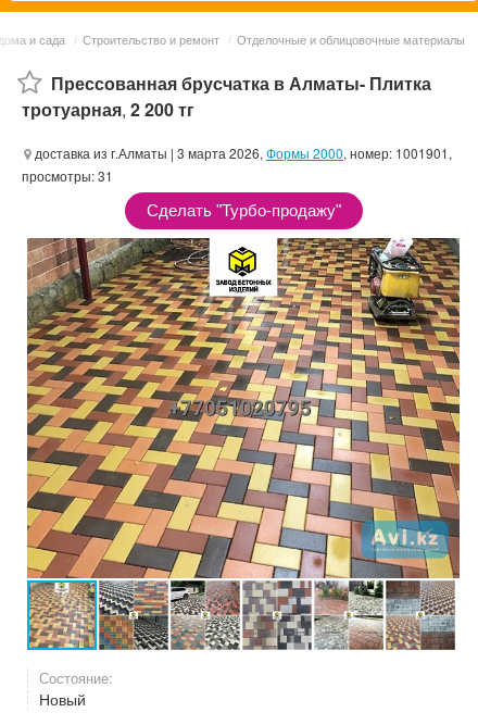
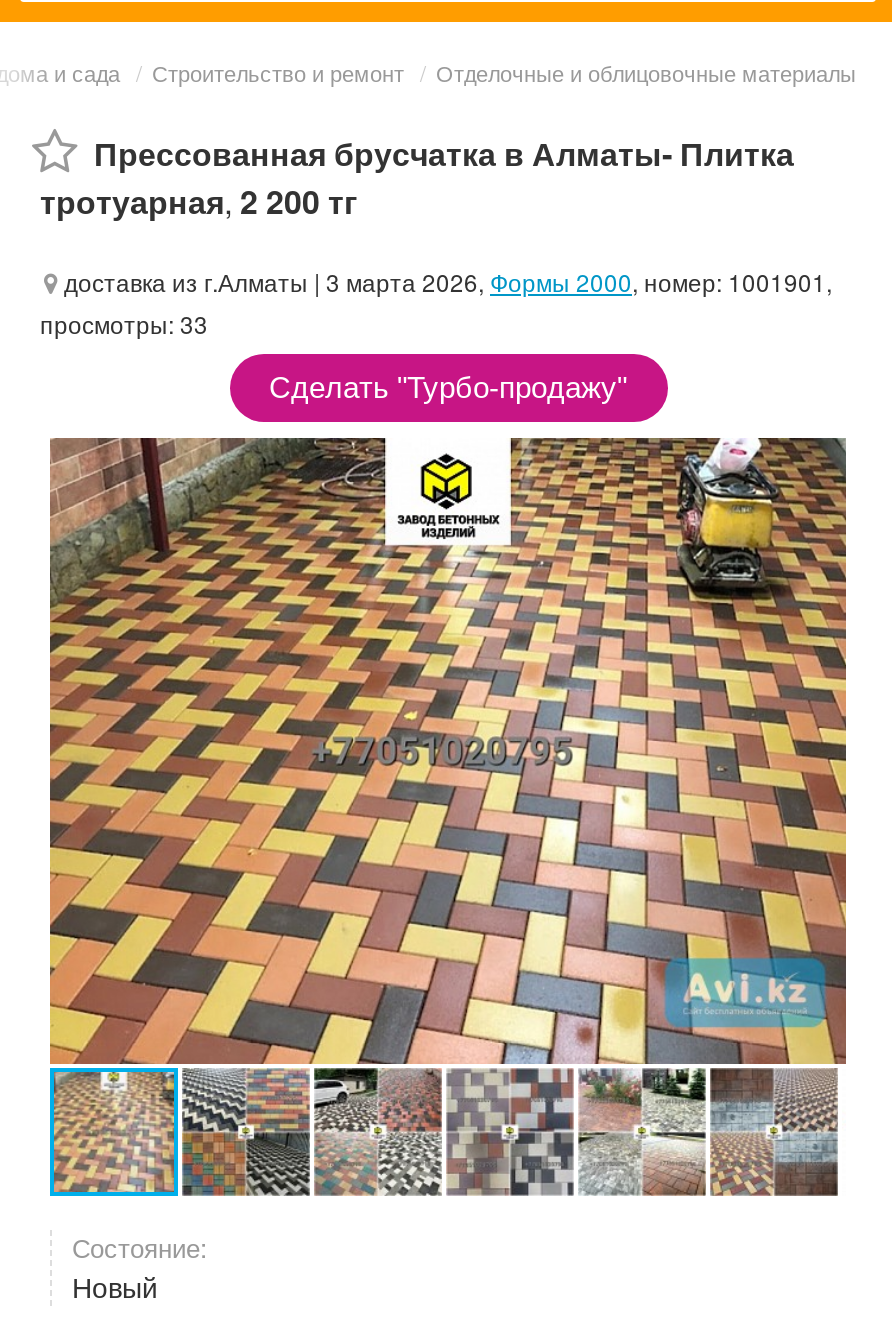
- просмотры: 31
+ просмотры: 33
